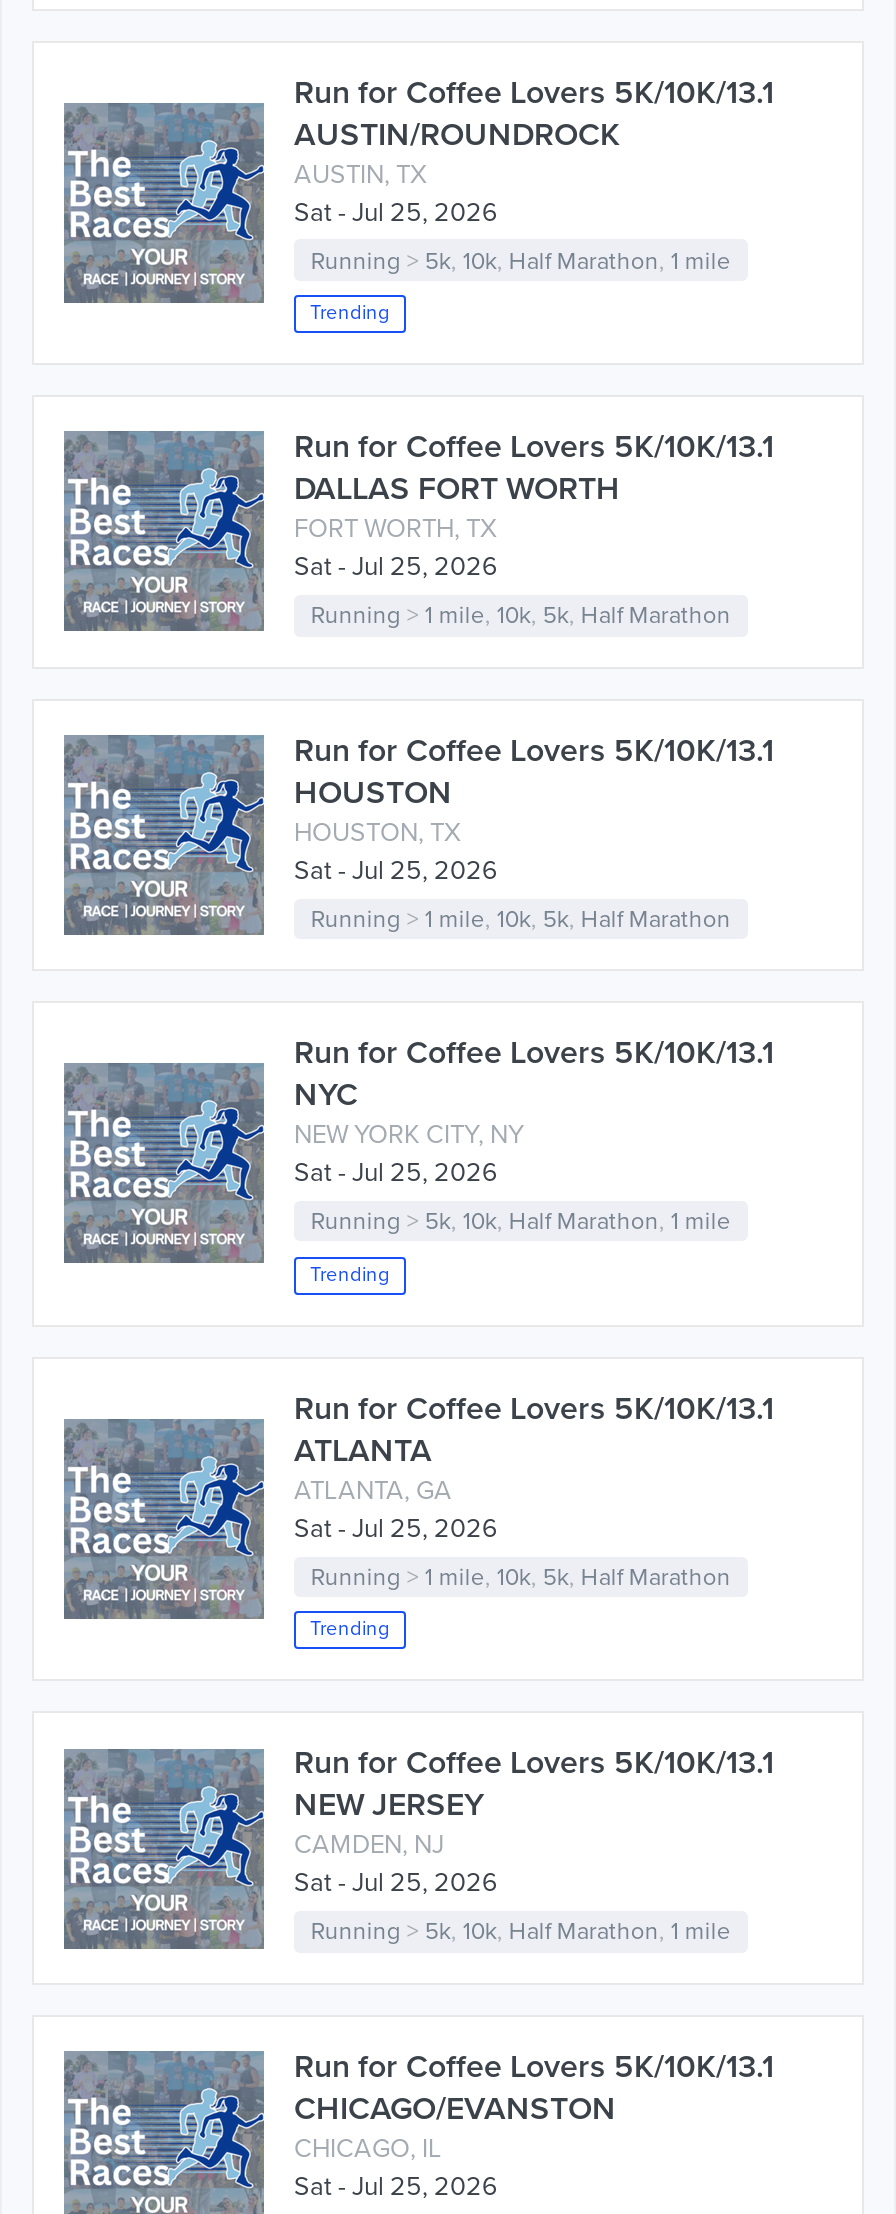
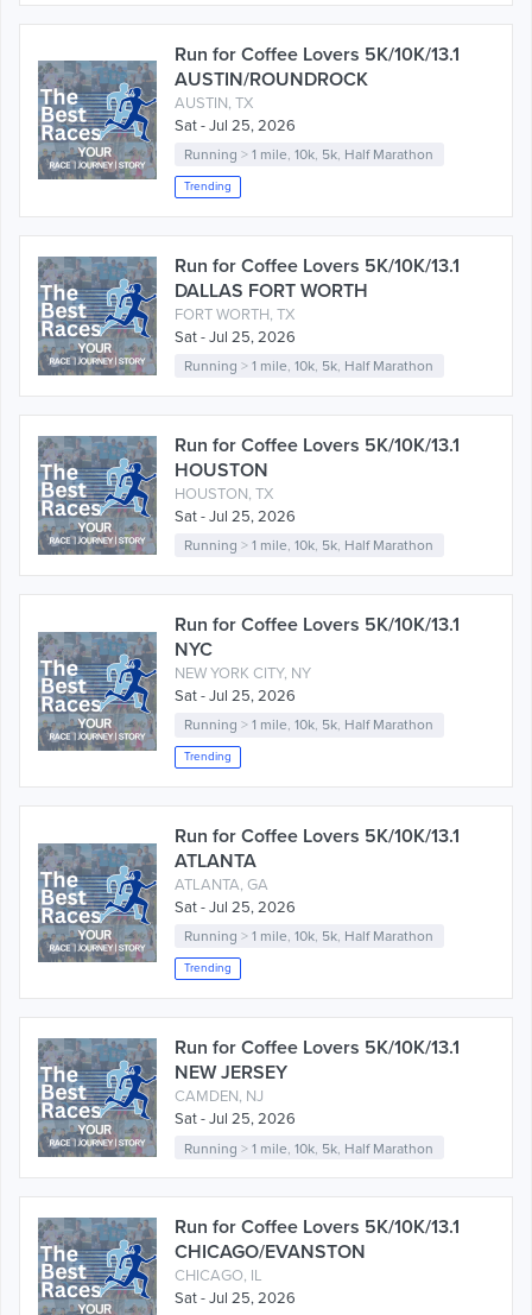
- Running > 5k, 10k, Half Marathon, 1 mile
+ Running > 1 mile, 10k, 5k, Half Marathon

- Running > 5k, 10k, Half Marathon, 1 mile
+ Running > 1 mile, 10k, 5k, Half Marathon

- Running > 5k, 10k, Half Marathon, 1 mile
+ Running > 1 mile, 10k, 5k, Half Marathon
